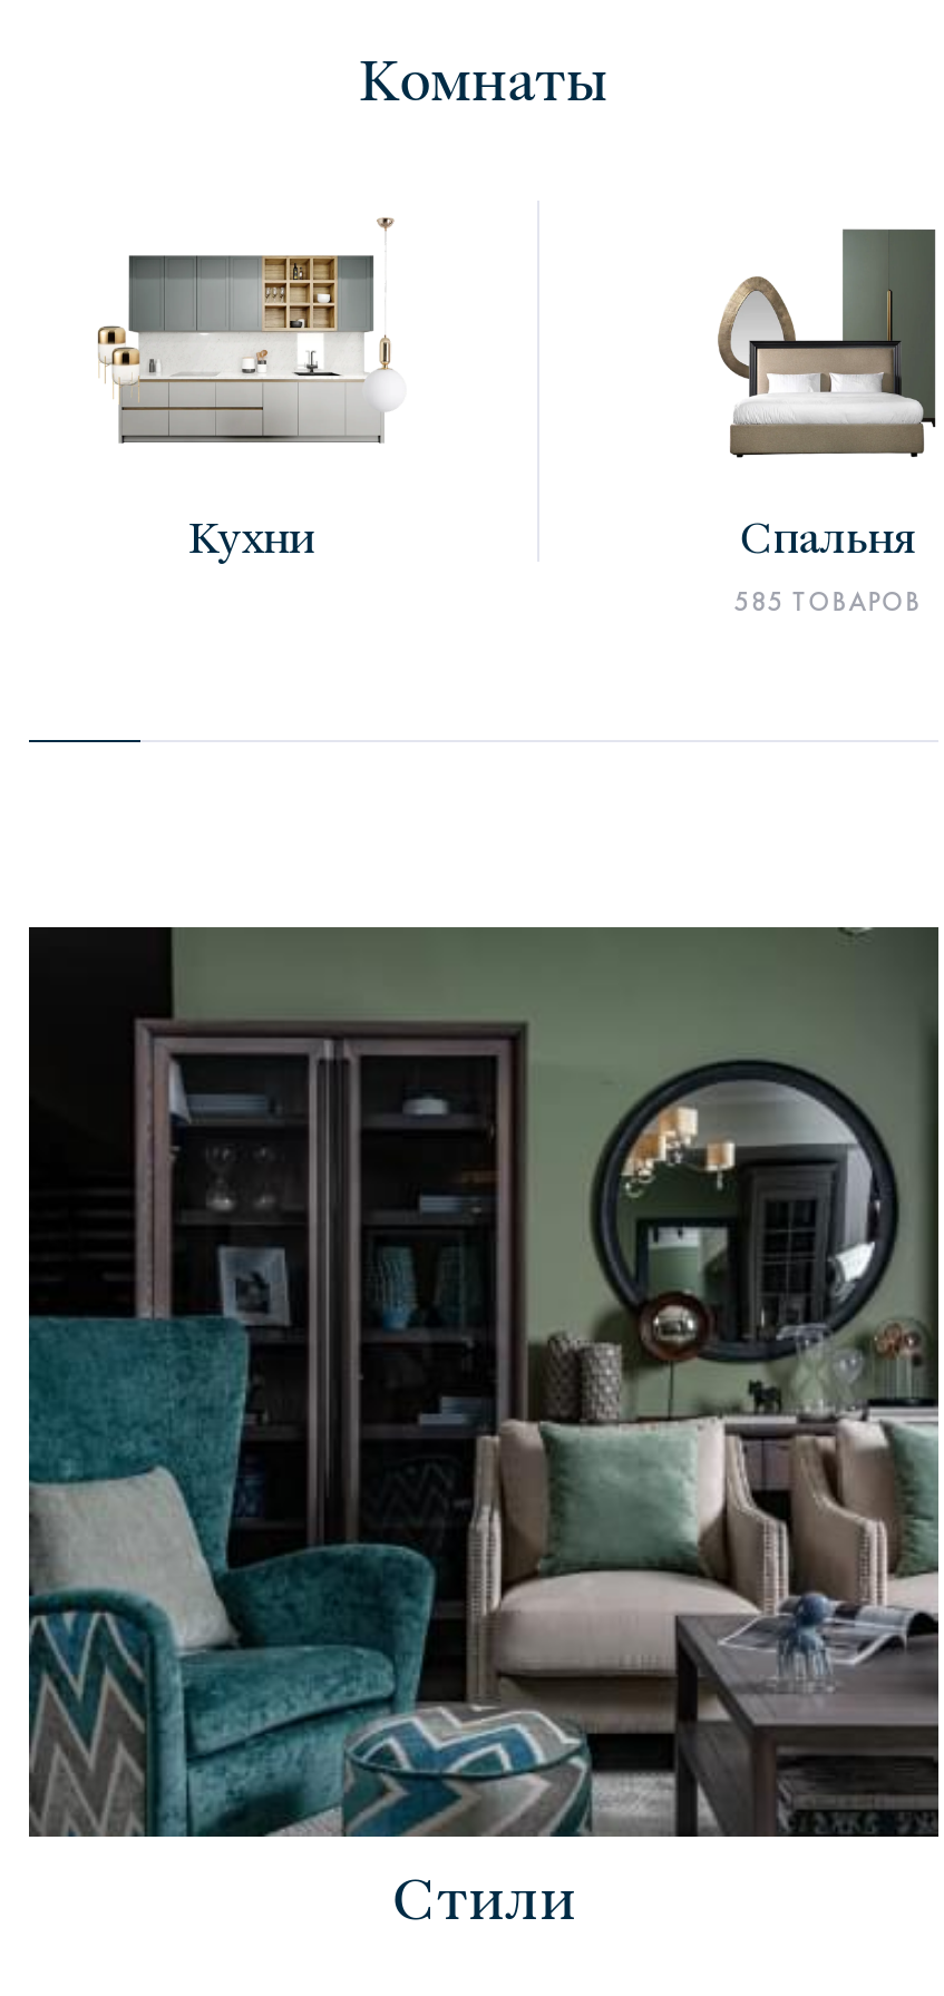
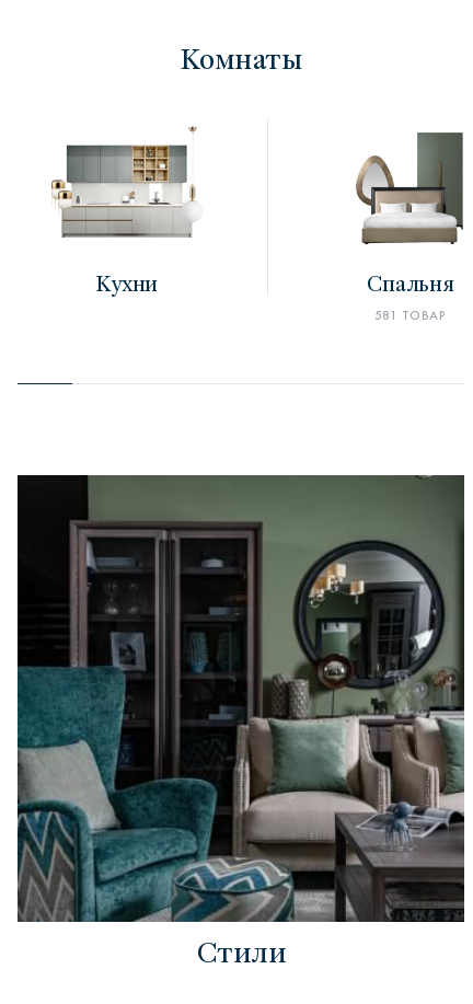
- 585 ТОВАРОВ
+ 581 ТОВАР
